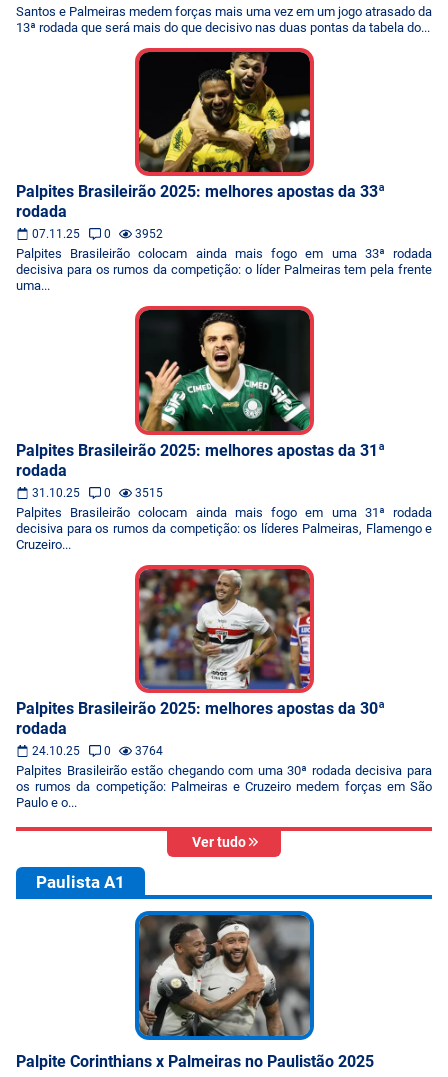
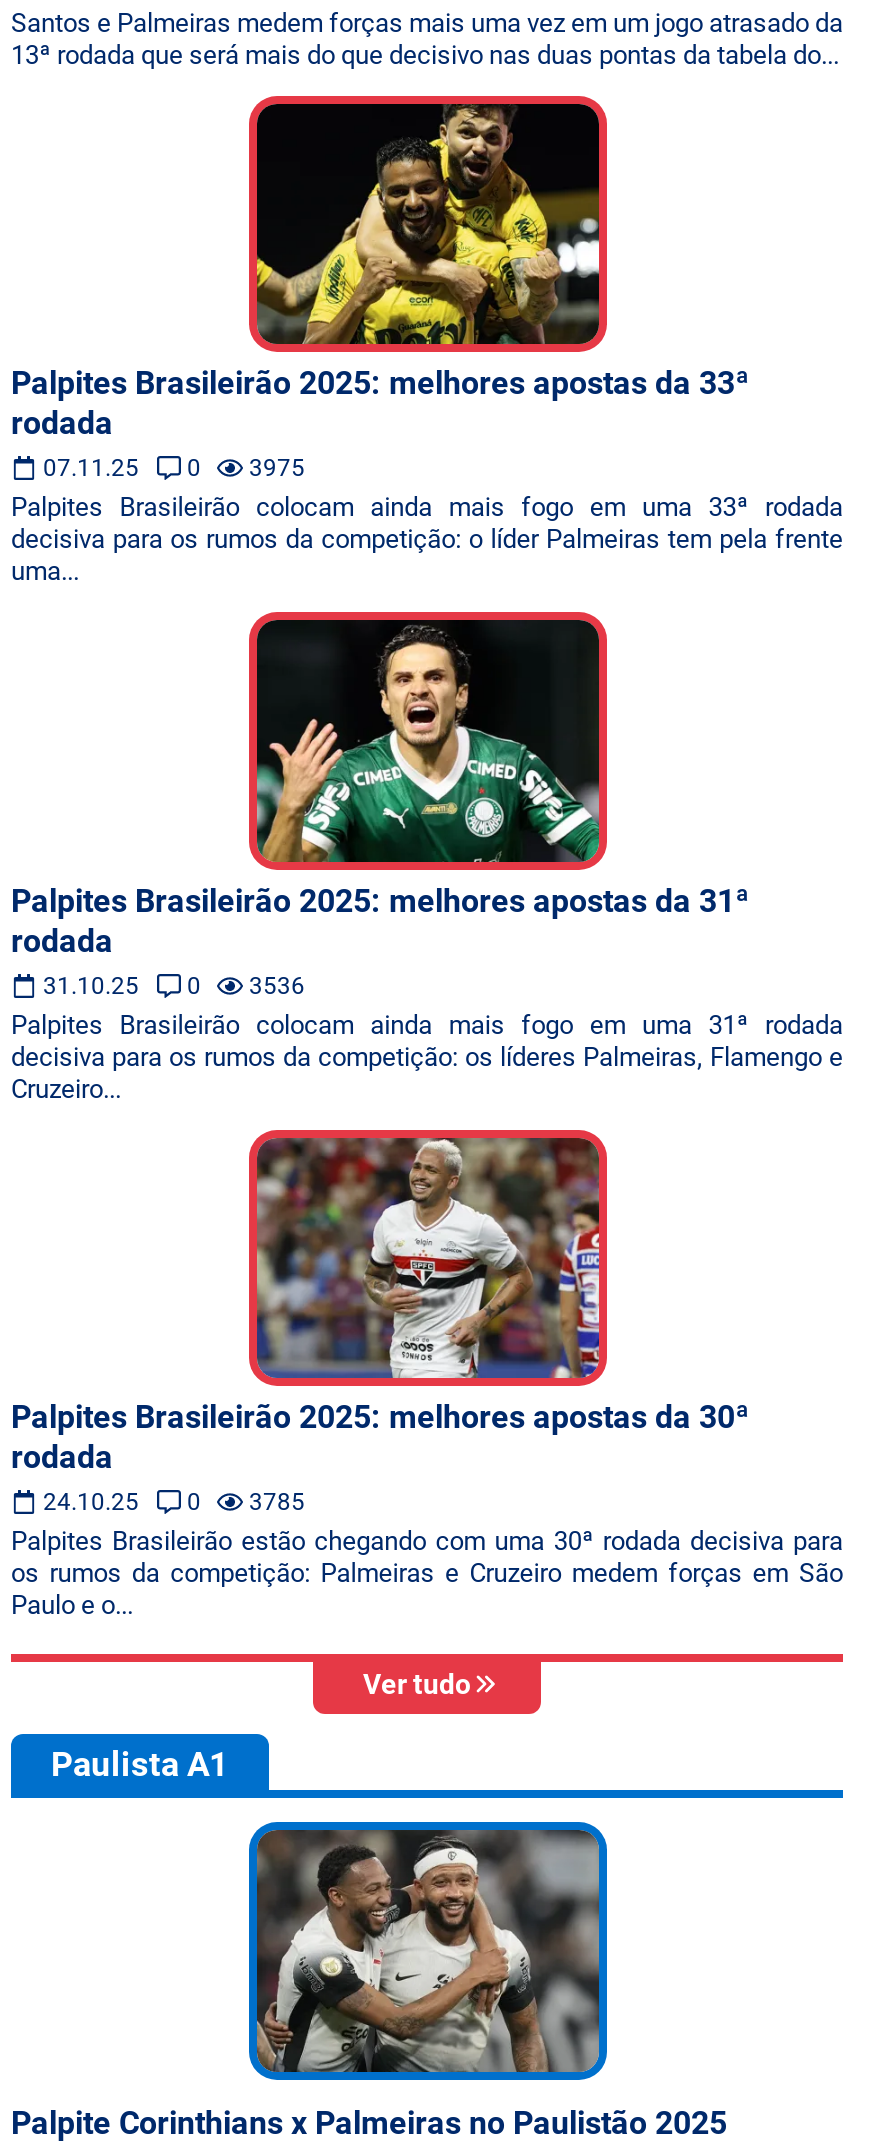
- 07.11.25 0 3952
+ 07.11.25 0 3975

- 31.10.25 0 3515
+ 31.10.25 0 3536

- 24.10.25 0 3764
+ 24.10.25 0 3785
